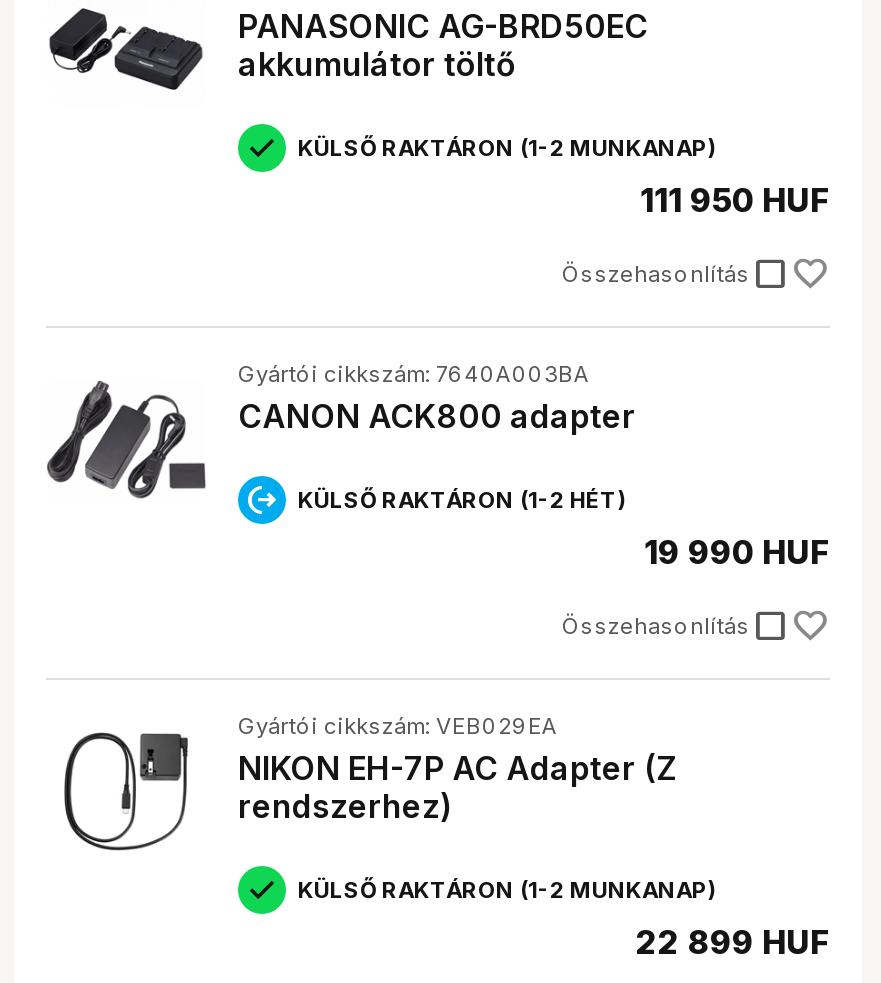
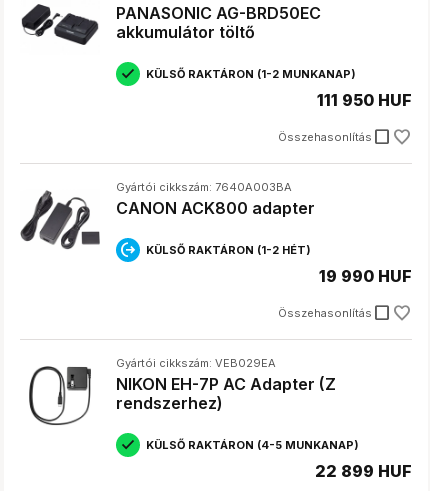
- KÜLSŐ RAKTÁRON (1-2 MUNKANAP)
+ KÜLSŐ RAKTÁRON (4-5 MUNKANAP)
